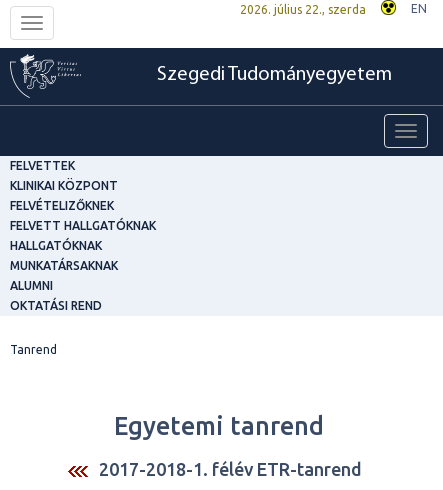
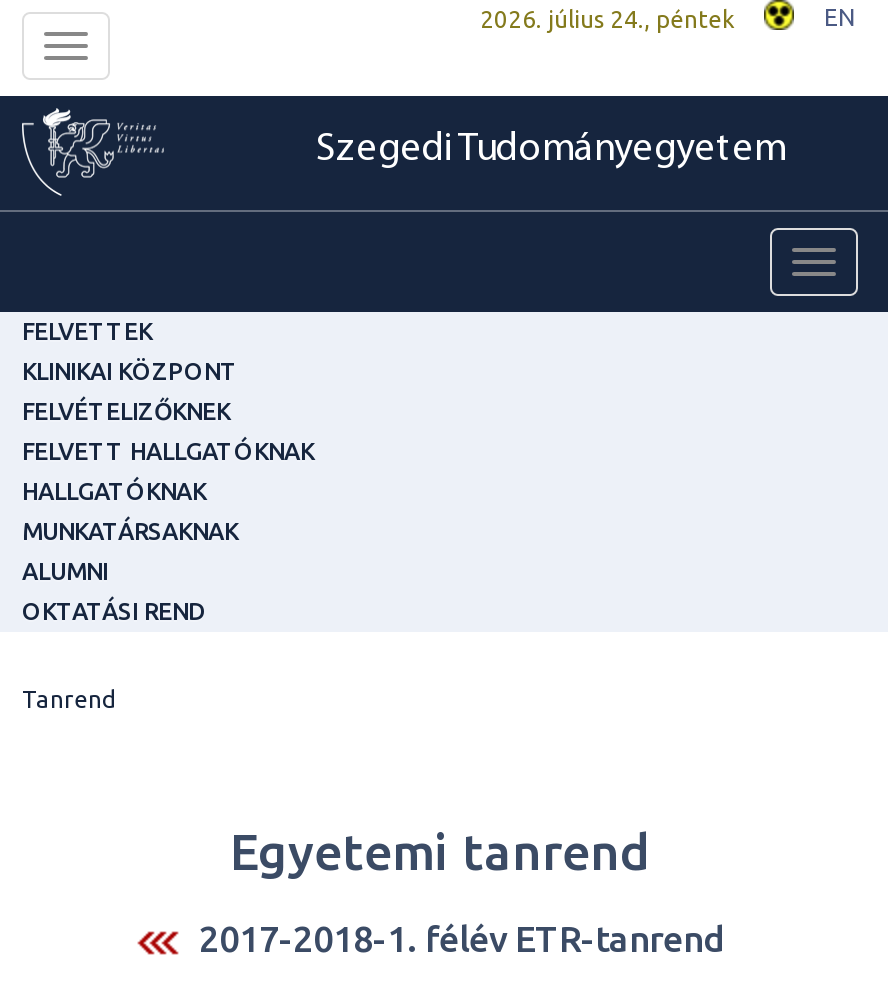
- 2026. július 22., szerda
+ 2026. július 24., péntek
